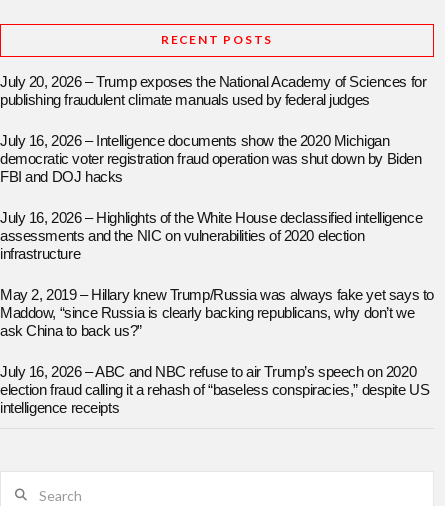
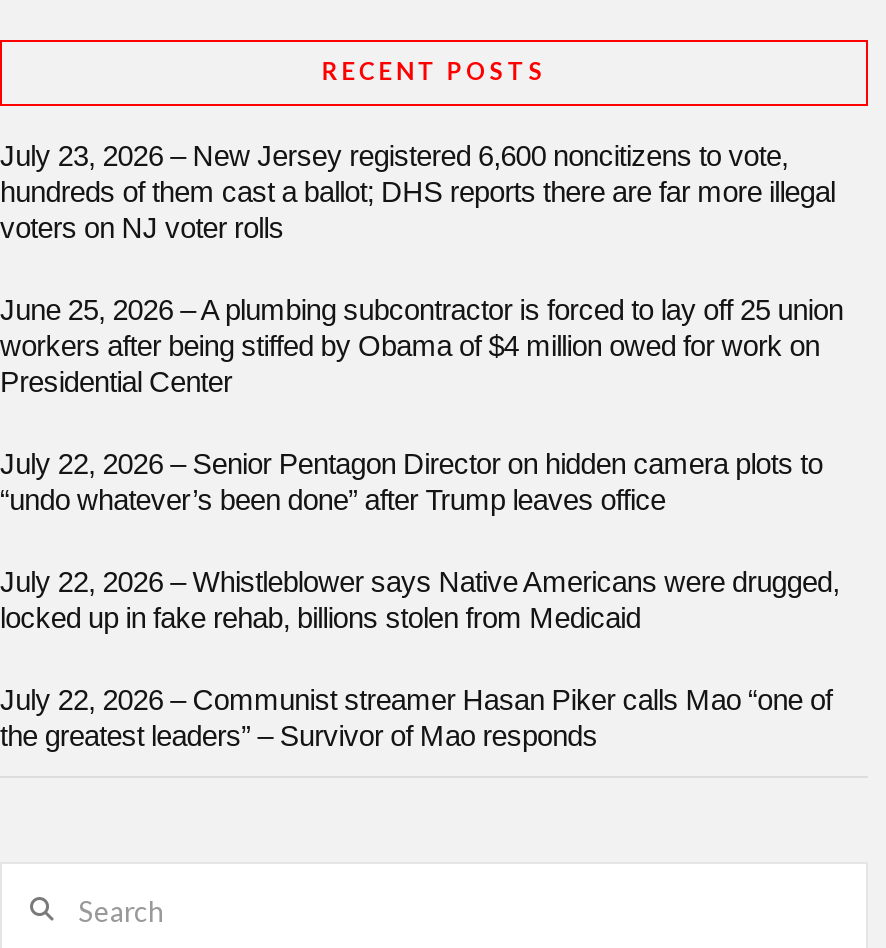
- July 20, 2026 – Trump exposes the National Academy of Sciences for
- publishing fraudulent climate manuals used by federal judges
+ July 23, 2026 – New Jersey registered 6,600 noncitizens to vote,
+ hundreds of them cast a ballot; DHS reports there are far more illegal
+ voters on NJ voter rolls

- July 16, 2026 – Intelligence documents show the 2020 Michigan
- democratic voter registration fraud operation was shut down by Biden
- FBI and DOJ hacks
+ June 25, 2026 – A plumbing subcontractor is forced to lay off 25 union
+ workers after being stiffed by Obama of $4 million owed for work on
+ Presidential Center

- July 16, 2026 – Highlights of the White House declassified intelligence
- assessments and the NIC on vulnerabilities of 2020 election
- infrastructure
+ July 22, 2026 – Senior Pentagon Director on hidden camera plots to
+ “undo whatever’s been done” after Trump leaves office

- May 2, 2019 – Hillary knew Trump/Russia was always fake yet says to
- Maddow, “since Russia is clearly backing republicans, why don’t we
- ask China to back us?”
+ July 22, 2026 – Whistleblower says Native Americans were drugged,
+ locked up in fake rehab, billions stolen from Medicaid

- July 16, 2026 – ABC and NBC refuse to air Trump’s speech on 2020
- election fraud calling it a rehash of “baseless conspiracies,” despite US
- intelligence receipts
+ July 22, 2026 – Communist streamer Hasan Piker calls Mao “one of
+ the greatest leaders” – Survivor of Mao responds
